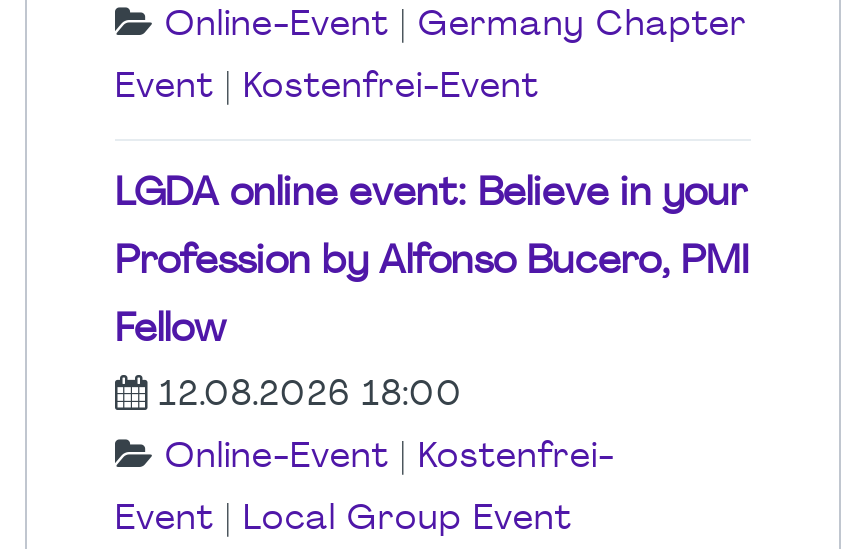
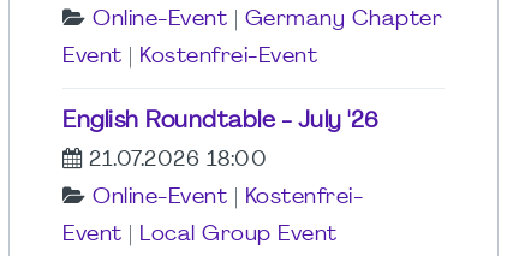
- LGDA online event: Believe in your
- Profession by Alfonso Bucero, PMI
- Fellow
- 12.08.2026 18:00
+ English Roundtable - July '26
+ 21.07.2026 18:00
